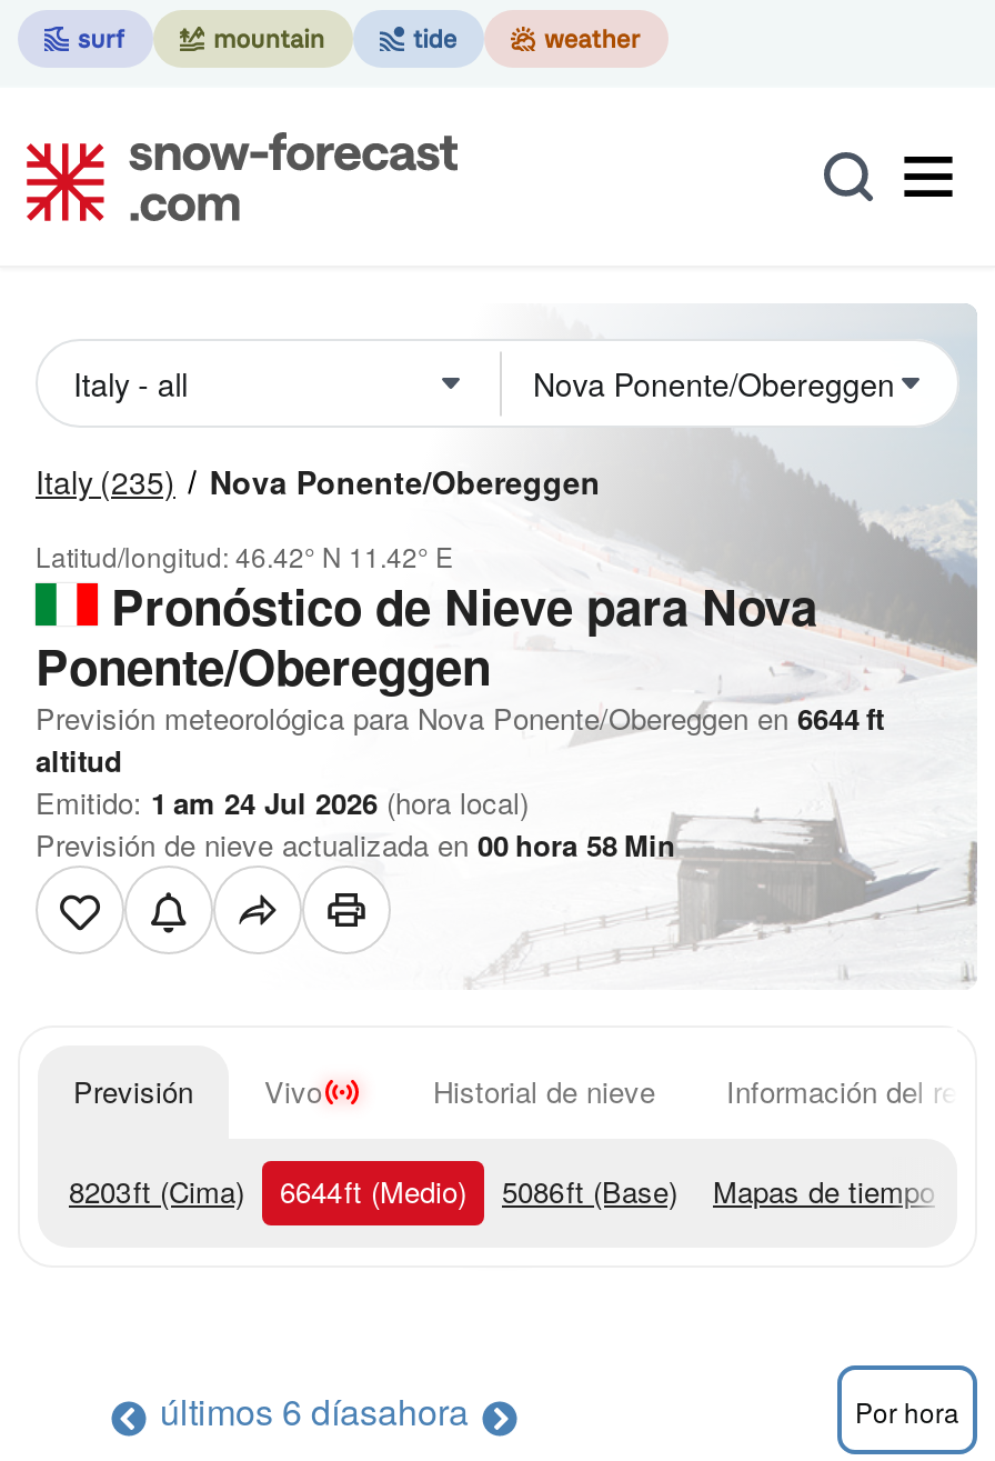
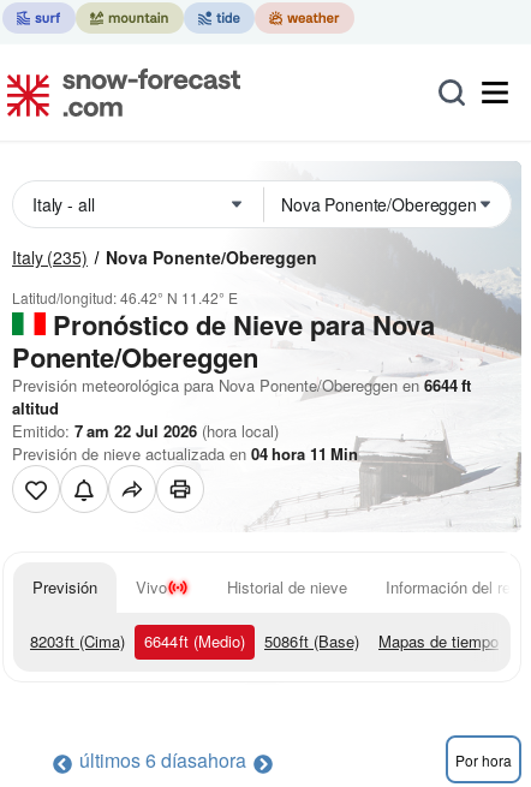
- Emitido: 1 am 24 Jul 2026 (hora local)
+ Emitido: 7 am 22 Jul 2026 (hora local)

- Previsión de nieve actualizada en 00 hora 58 Min
+ Previsión de nieve actualizada en 04 hora 11 Min
